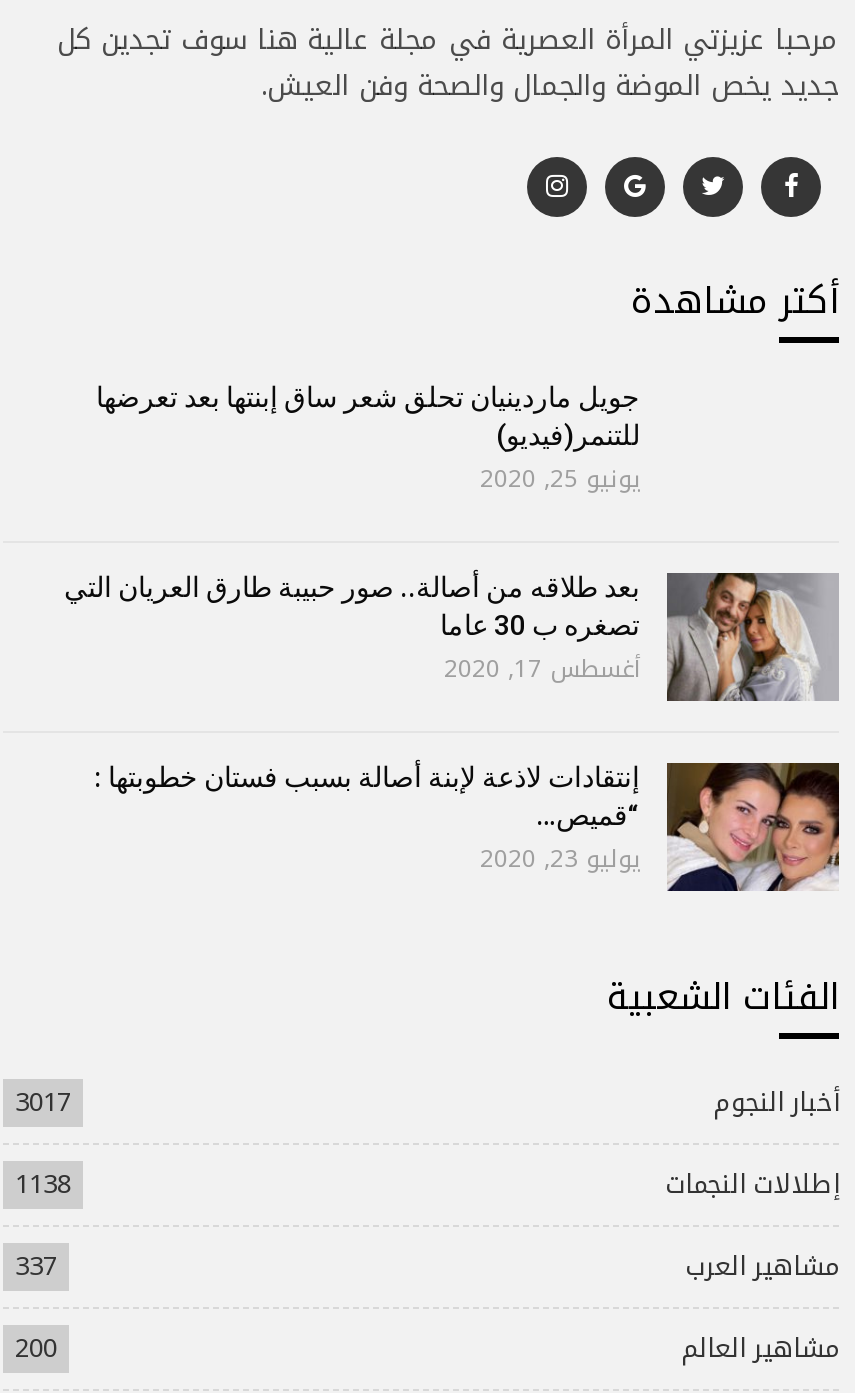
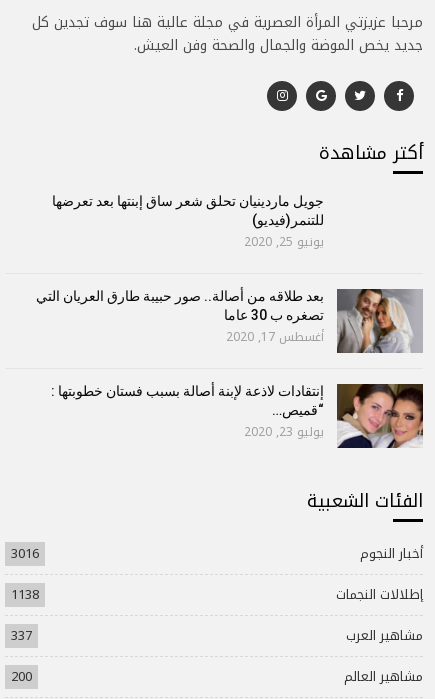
- 3017
+ 3016
